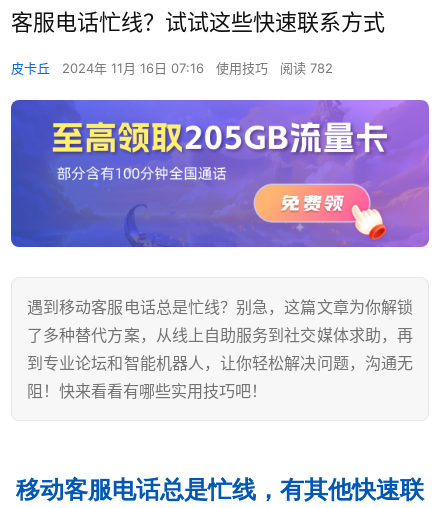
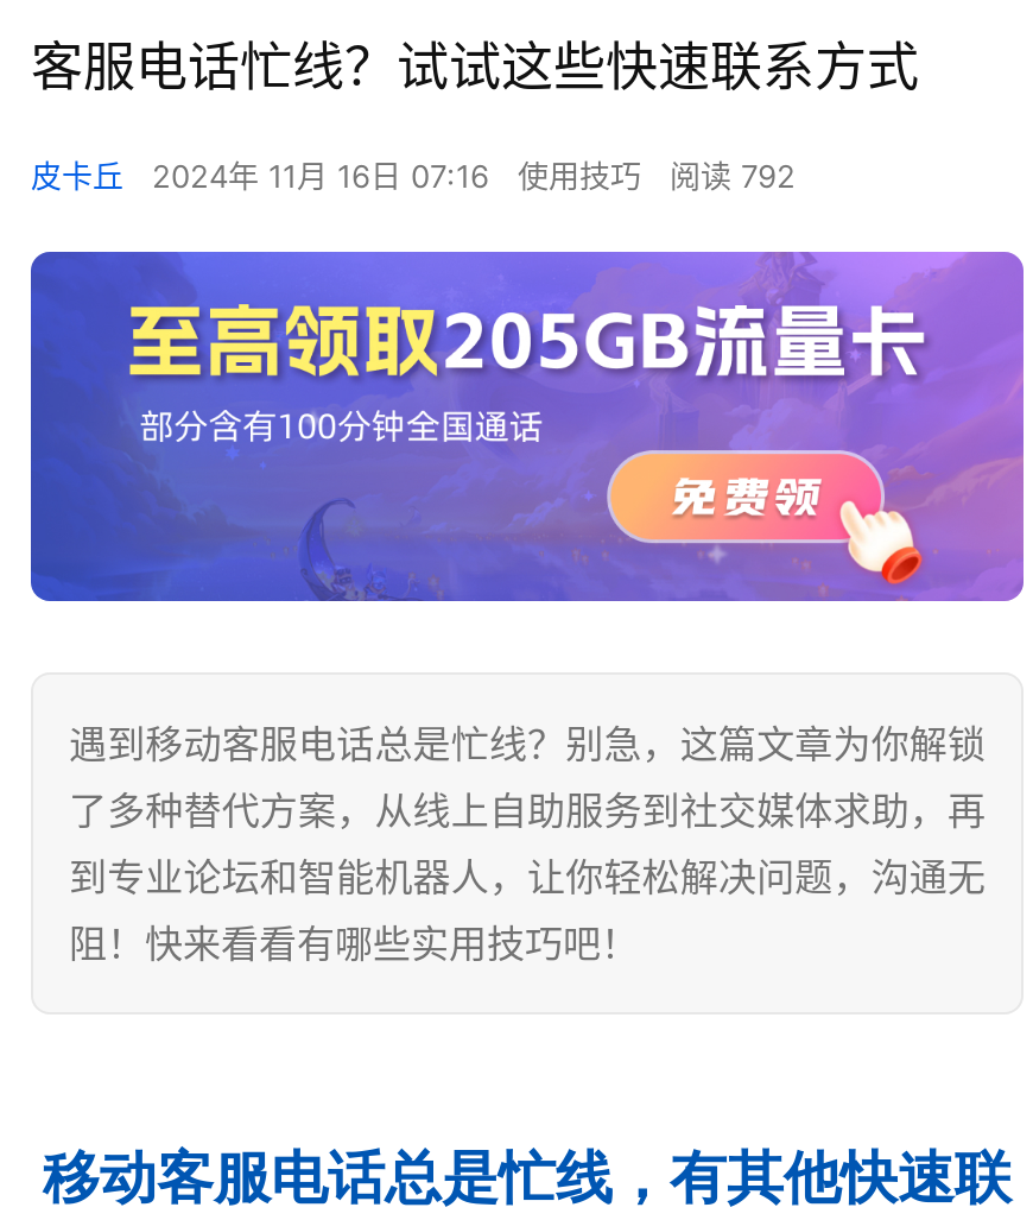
- 皮卡丘 2024年 11月 16日 07:16 使用技巧 阅读 782
+ 皮卡丘 2024年 11月 16日 07:16 使用技巧 阅读 792
